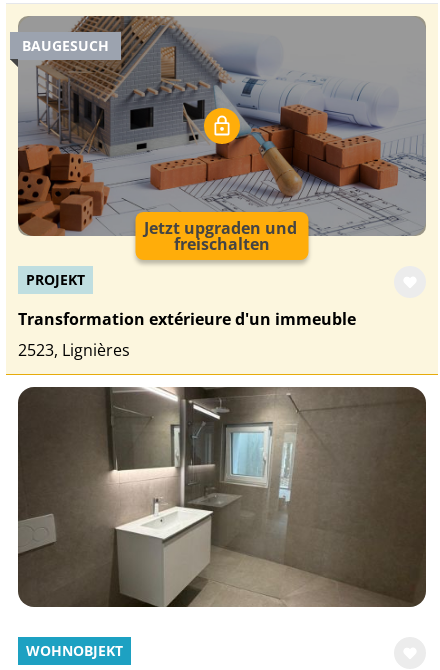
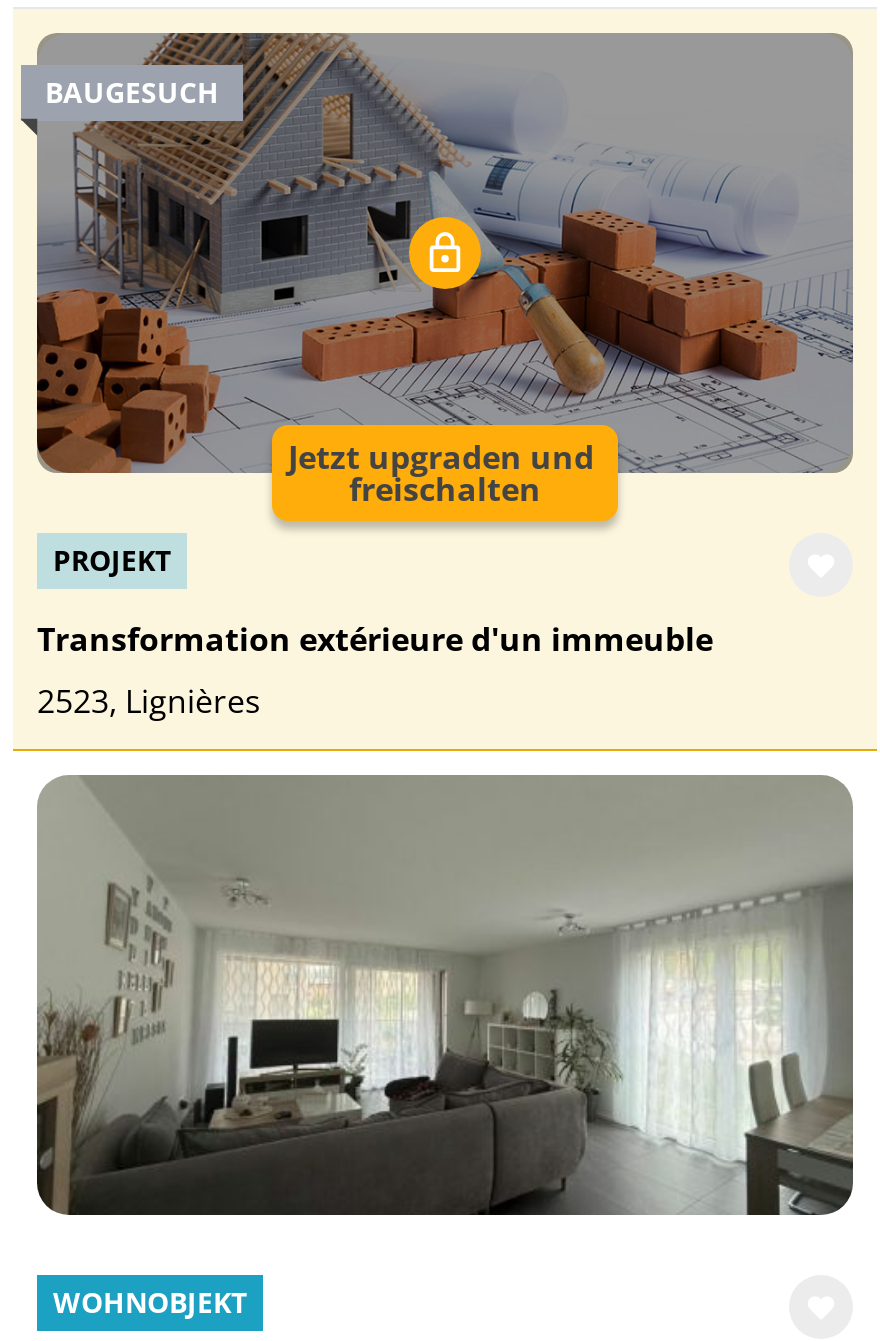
- [image]
+ [image]
